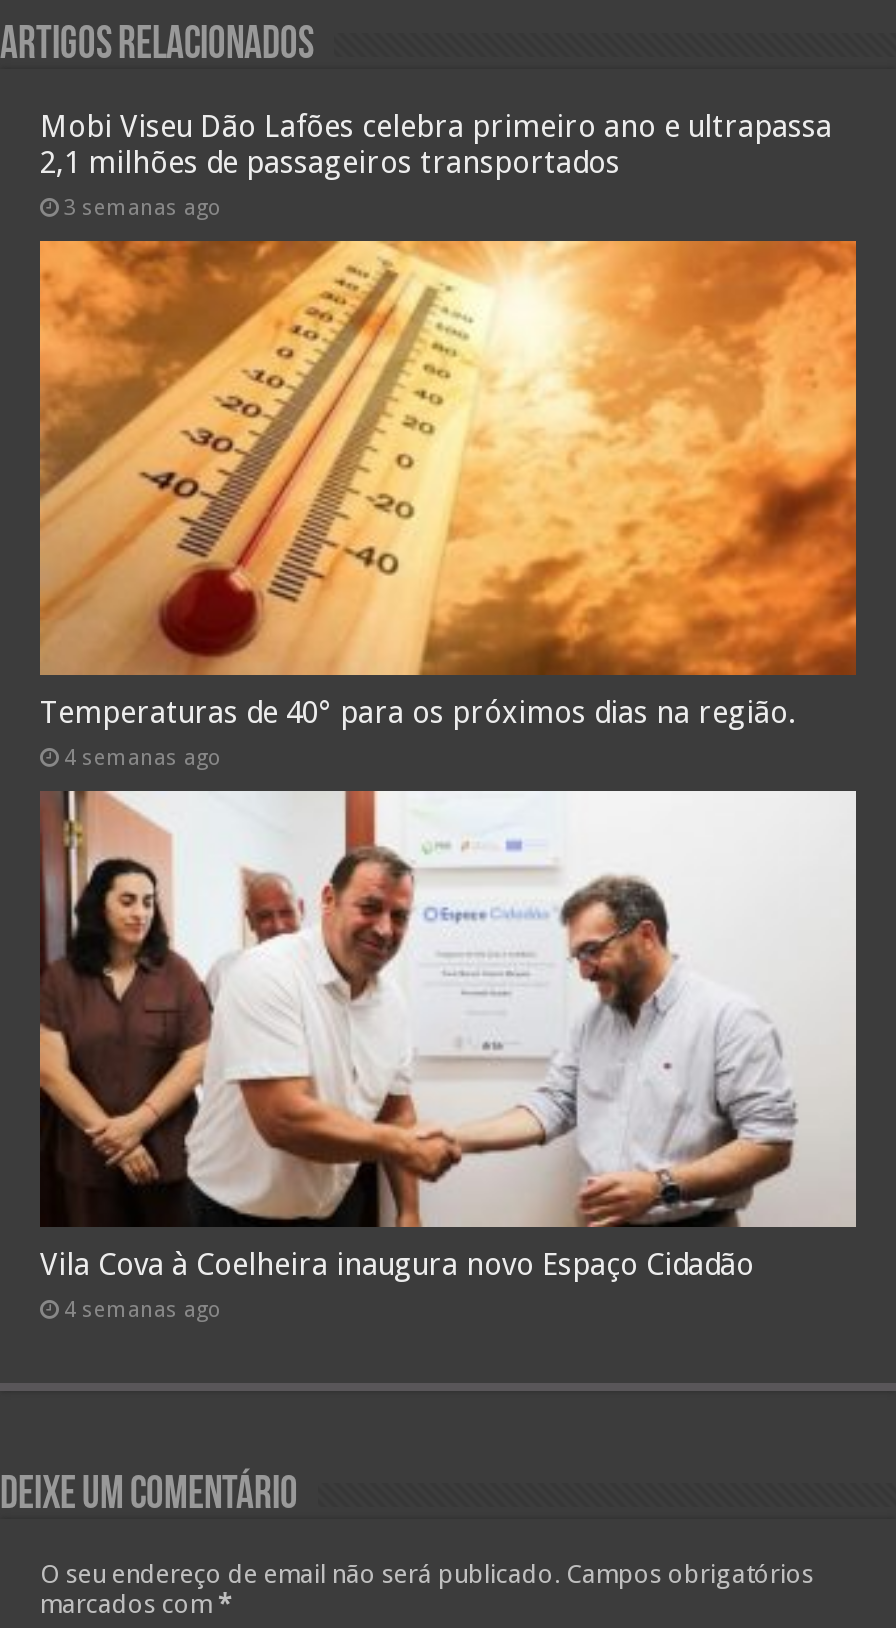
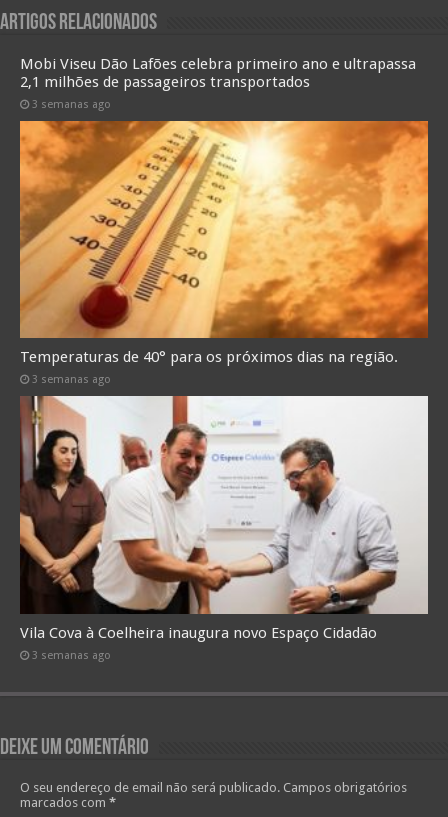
- 4 semanas ago
+ 3 semanas ago

- 4 semanas ago
+ 3 semanas ago
